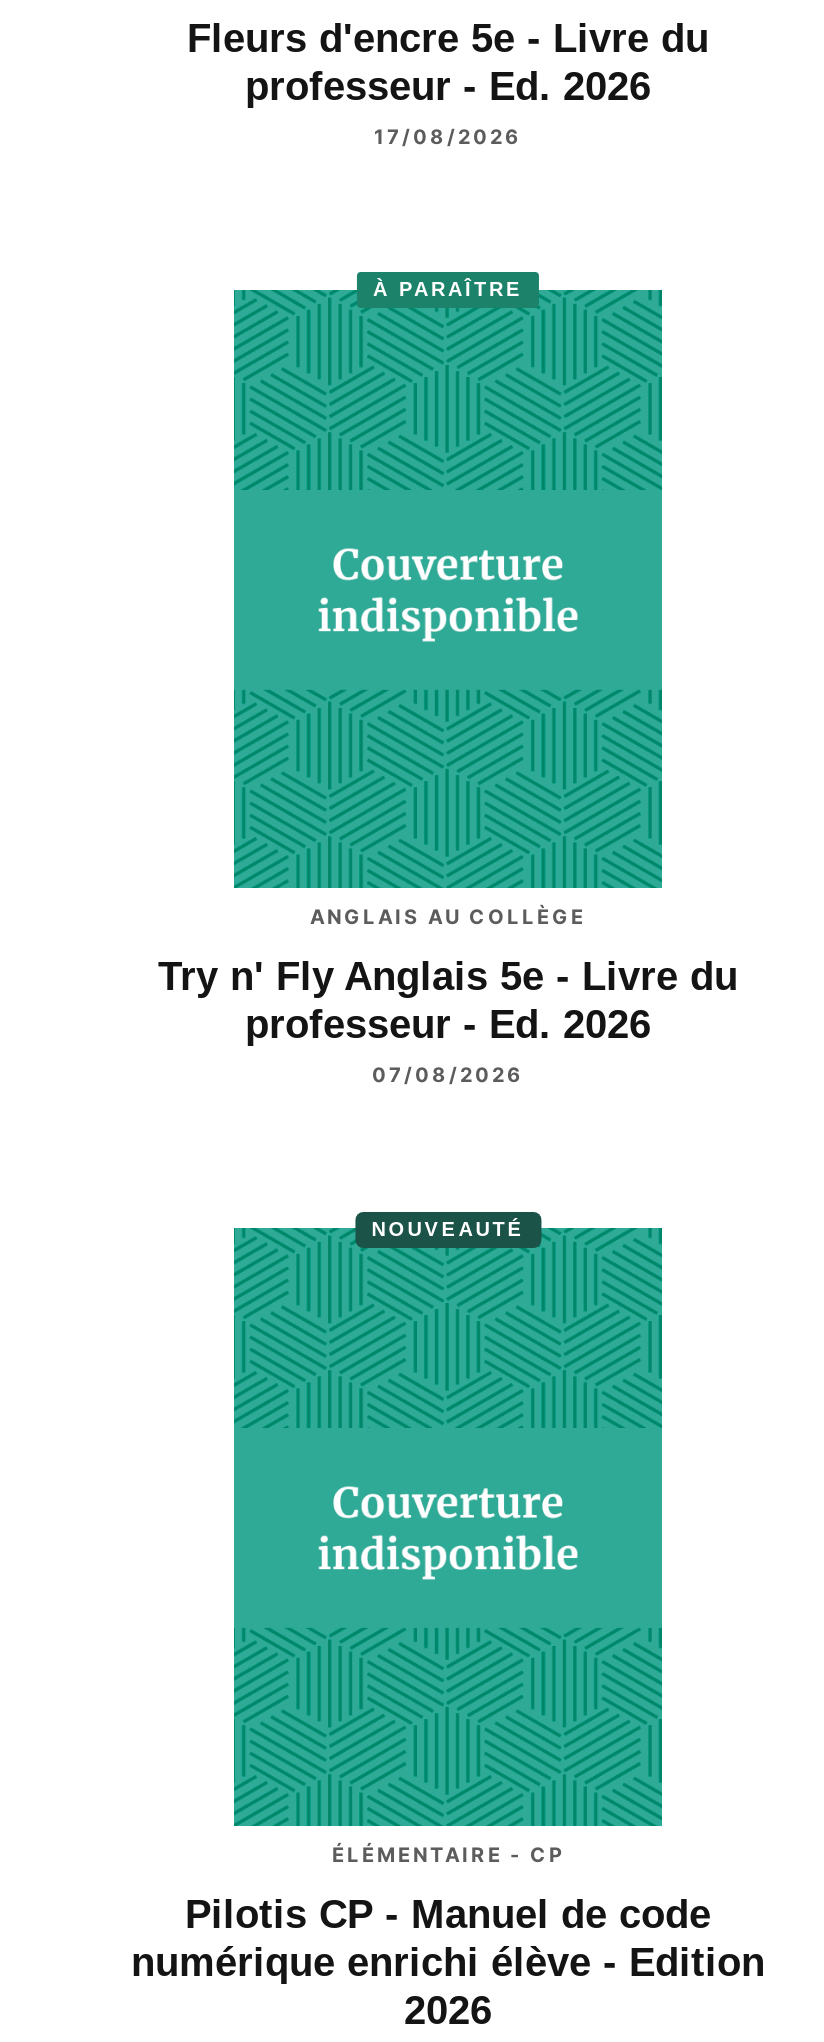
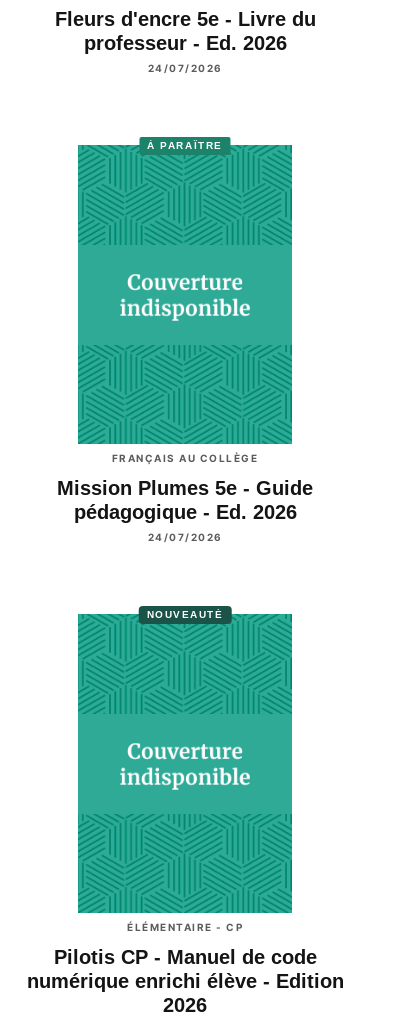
- 17/08/2026
+ 24/07/2026

- ANGLAIS AU COLLÈGE
+ FRANÇAIS AU COLLÈGE

- Try n' Fly Anglais 5e - Livre du
- professeur - Ed. 2026
- 07/08/2026
+ Mission Plumes 5e - Guide
+ pédagogique - Ed. 2026
+ 24/07/2026
